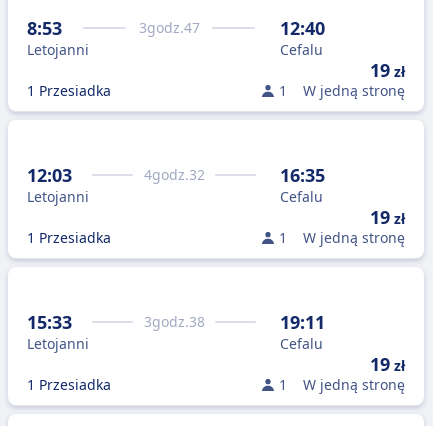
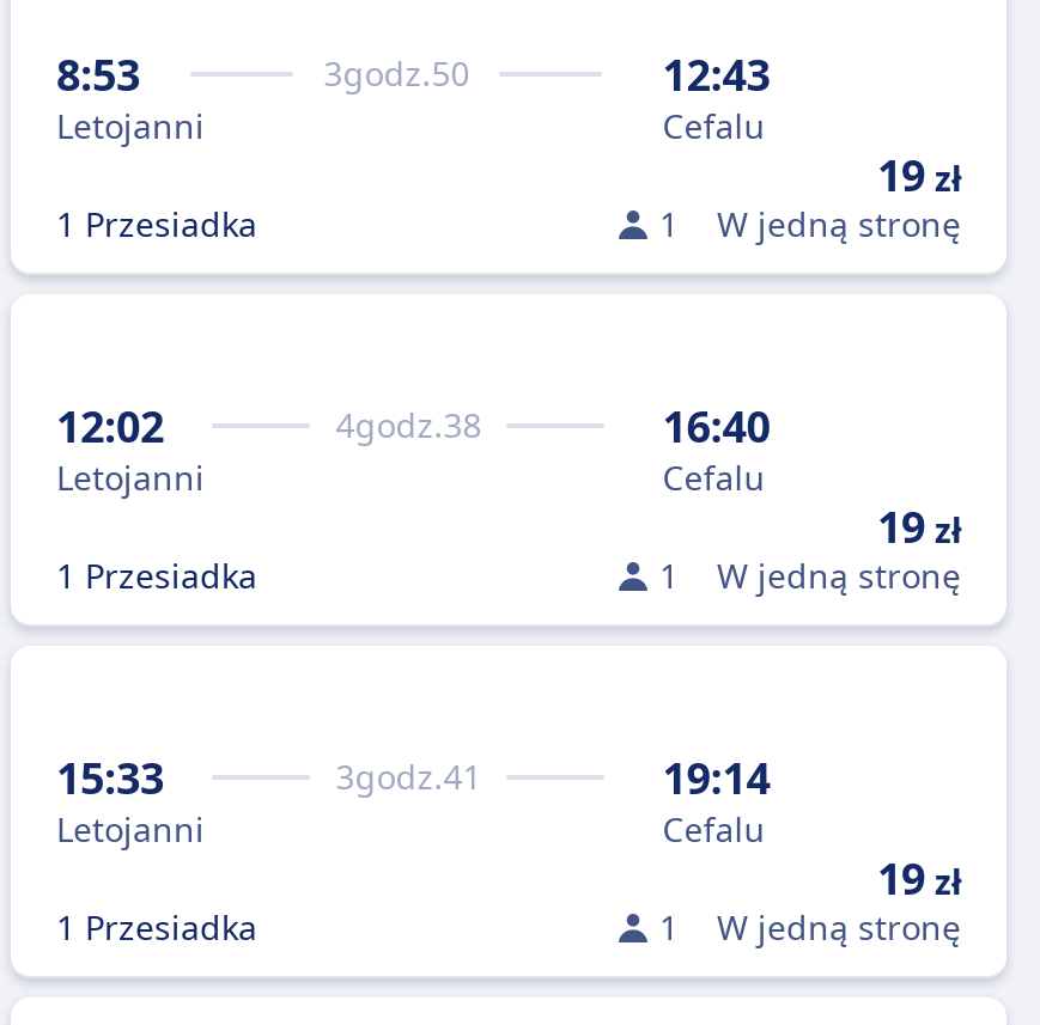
- 3godz.47
+ 3godz.50

- 12:40
+ 12:43

- 12:03
+ 12:02

- 4godz.32
+ 4godz.38

- 16:35
+ 16:40

- 3godz.38
+ 3godz.41

- 19:11
+ 19:14
